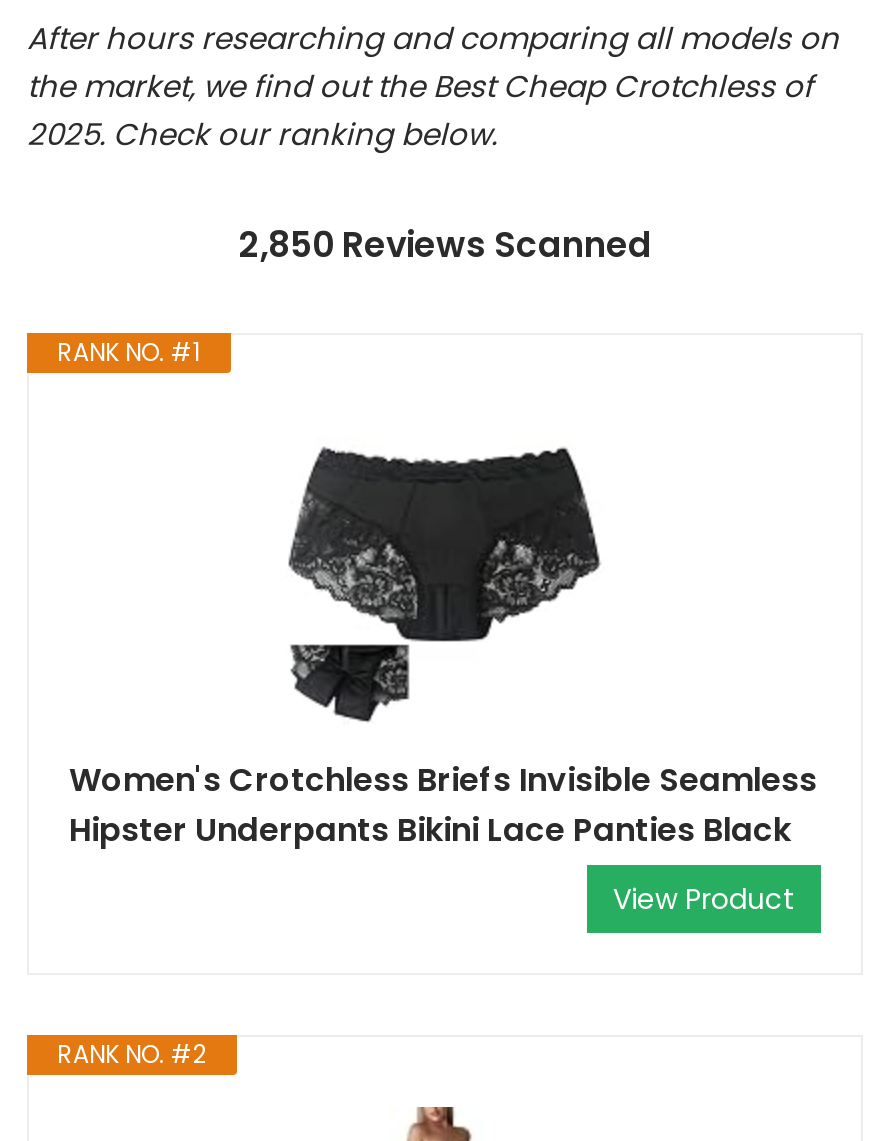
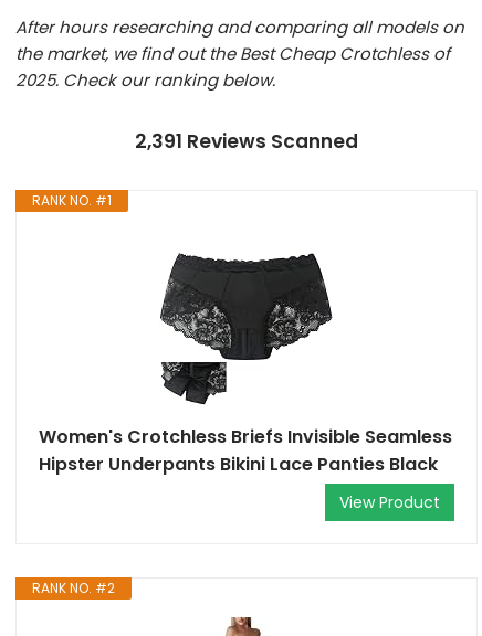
- 2,850 Reviews Scanned
+ 2,391 Reviews Scanned
